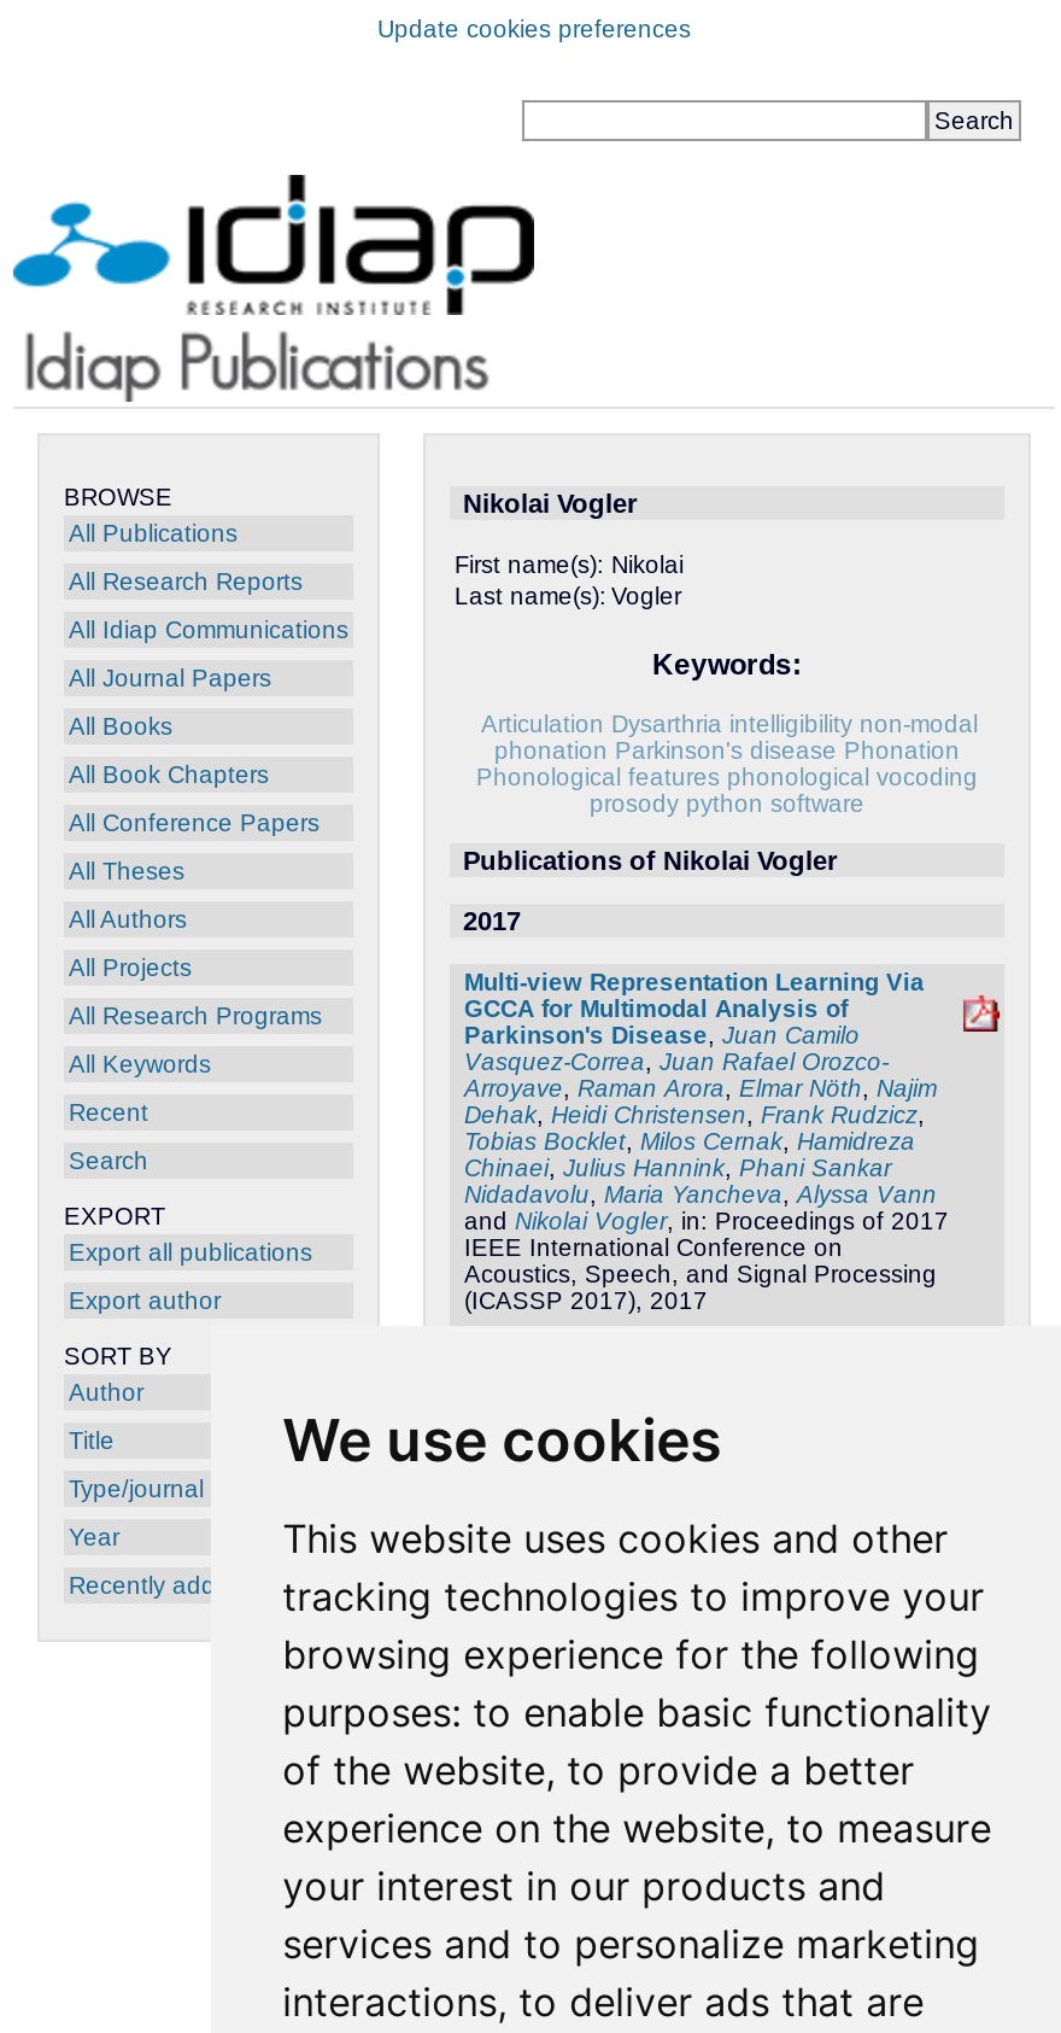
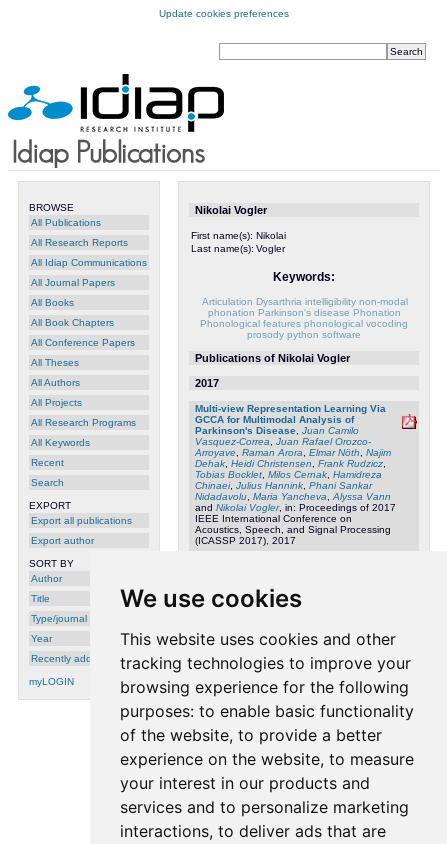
+ myLOGIN
